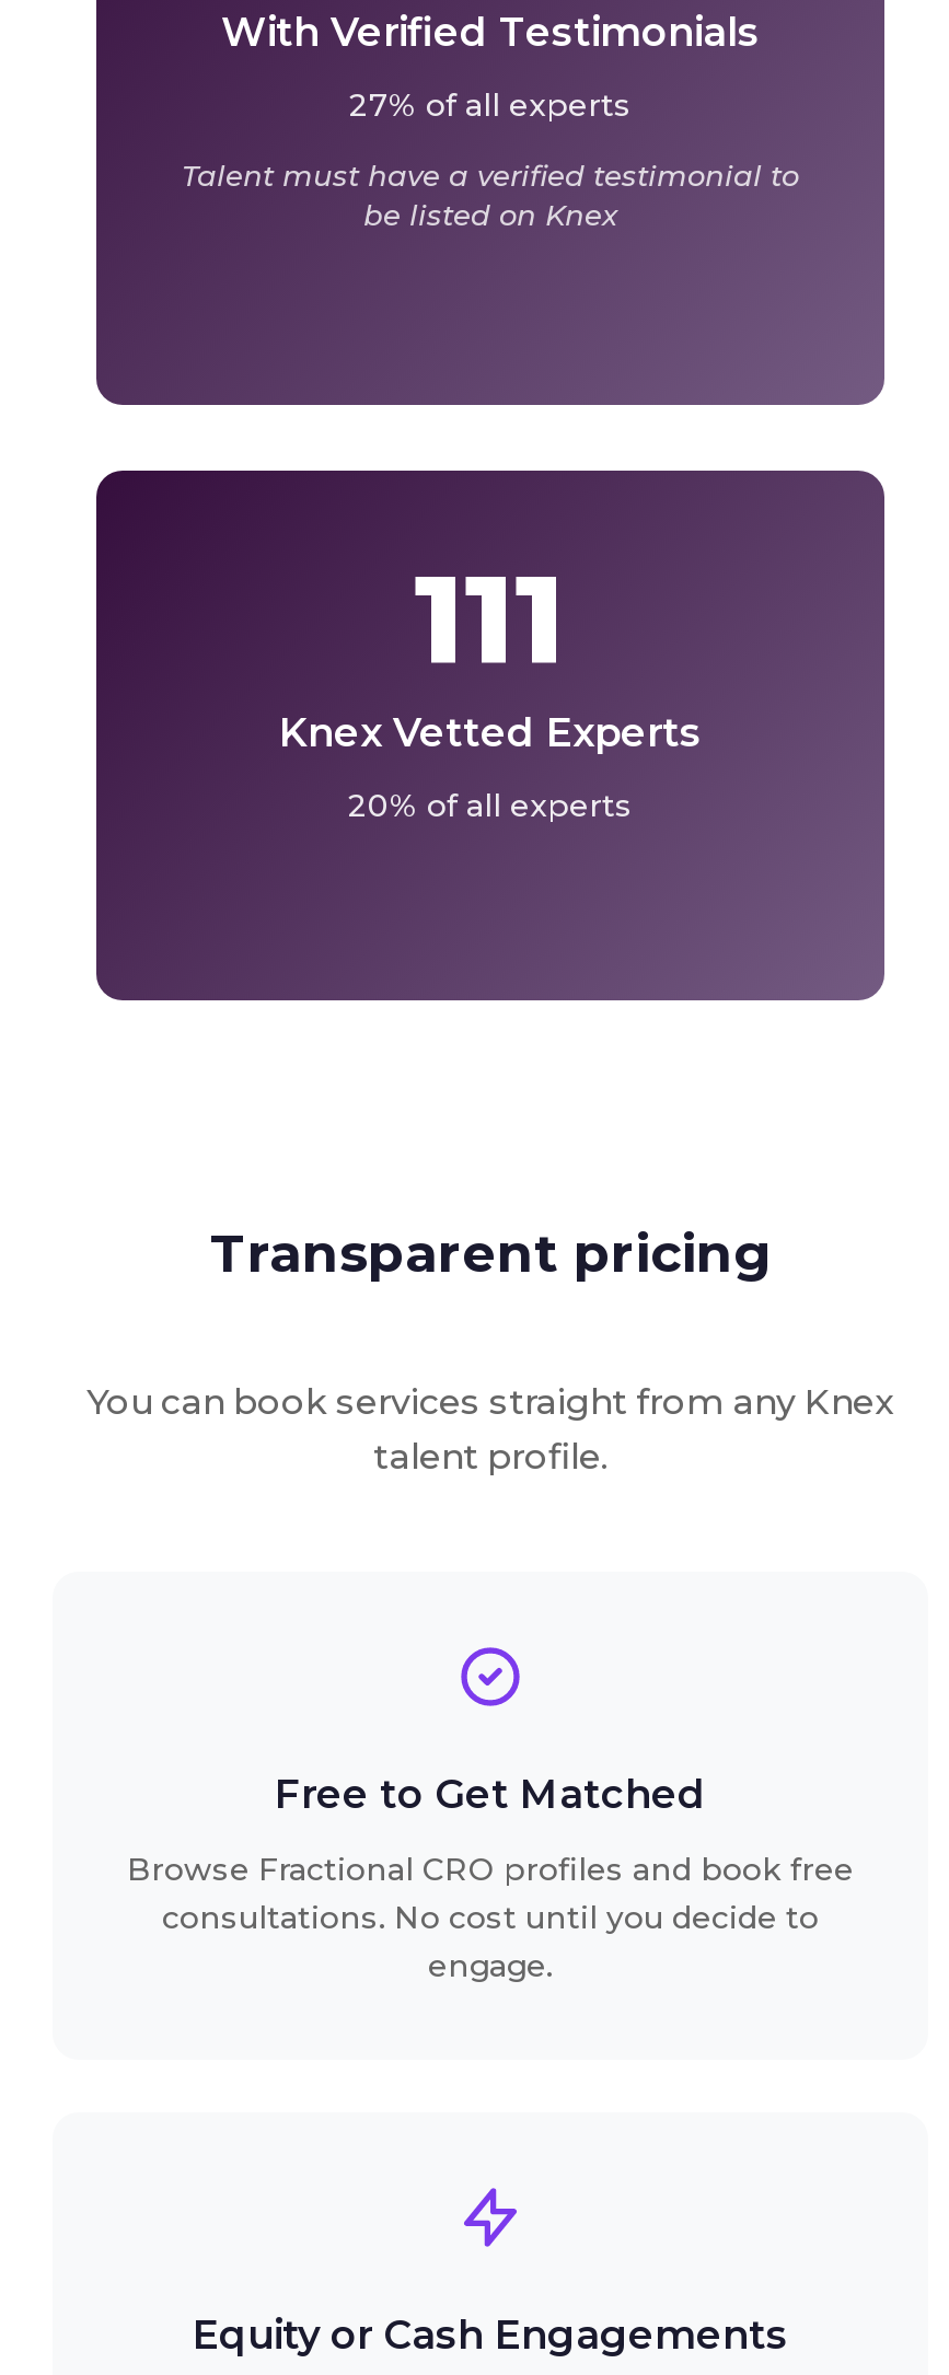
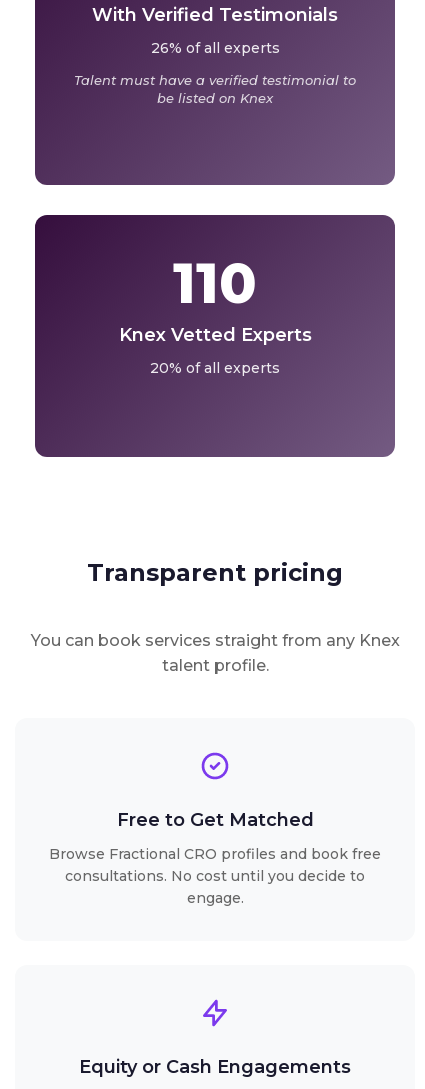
- 27% of all experts
+ 26% of all experts

- 111
+ 110
